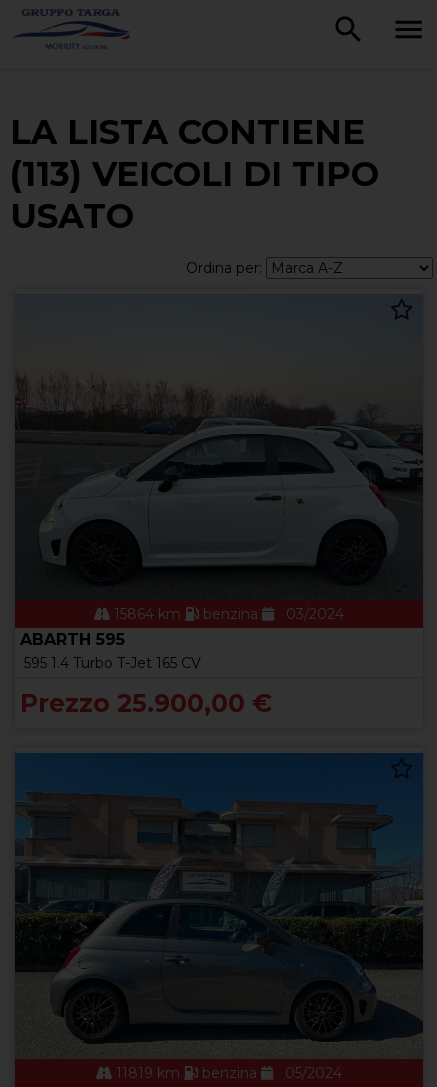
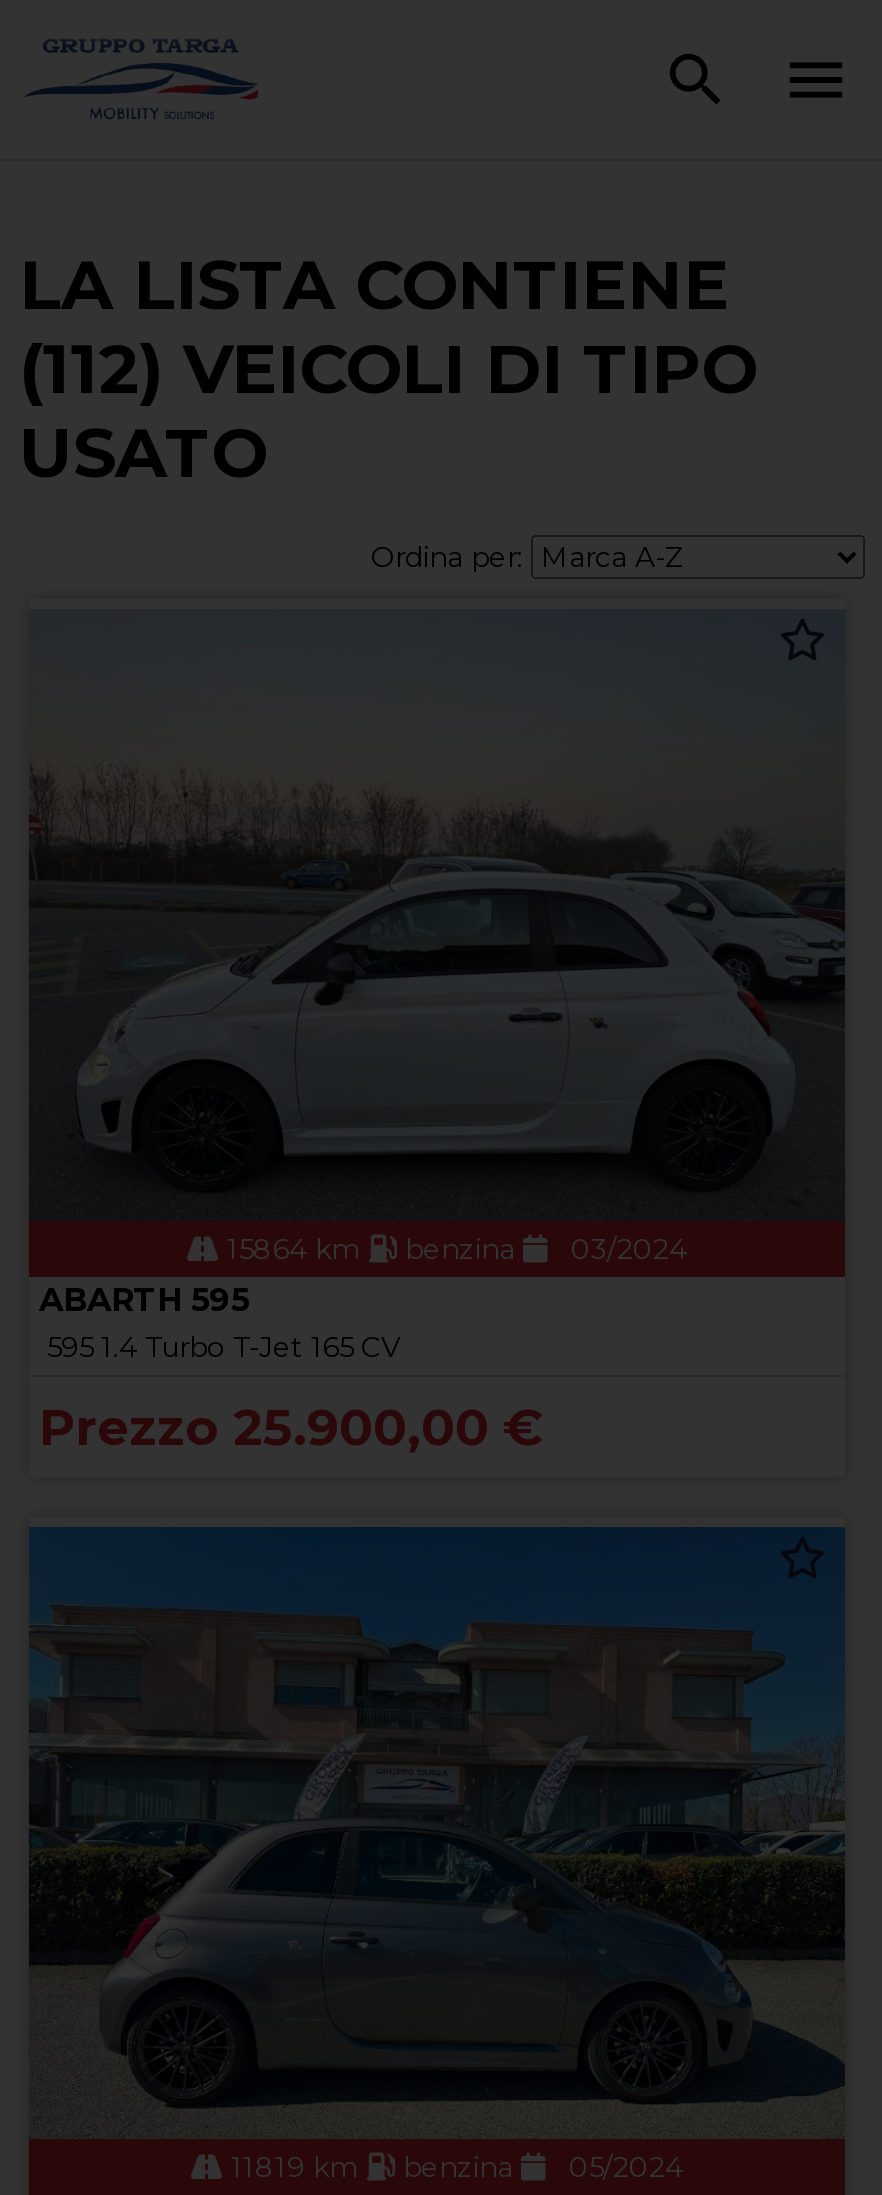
- (113) VEICOLI DI TIPO
+ (112) VEICOLI DI TIPO
